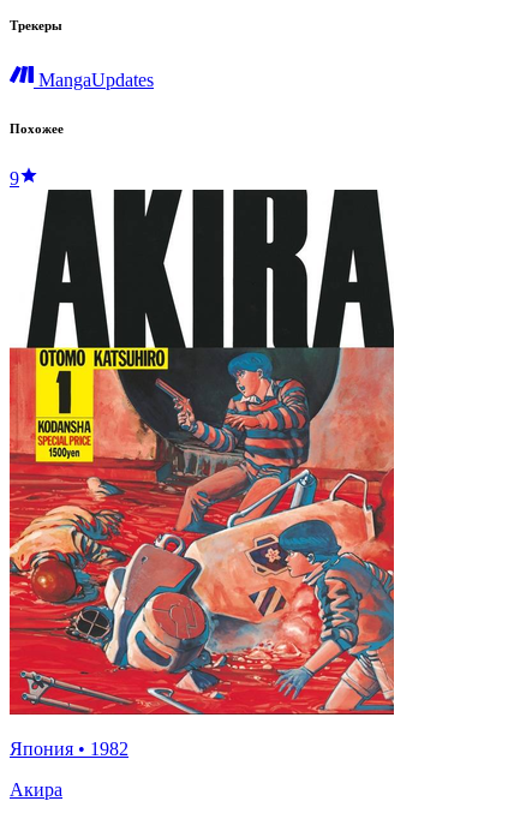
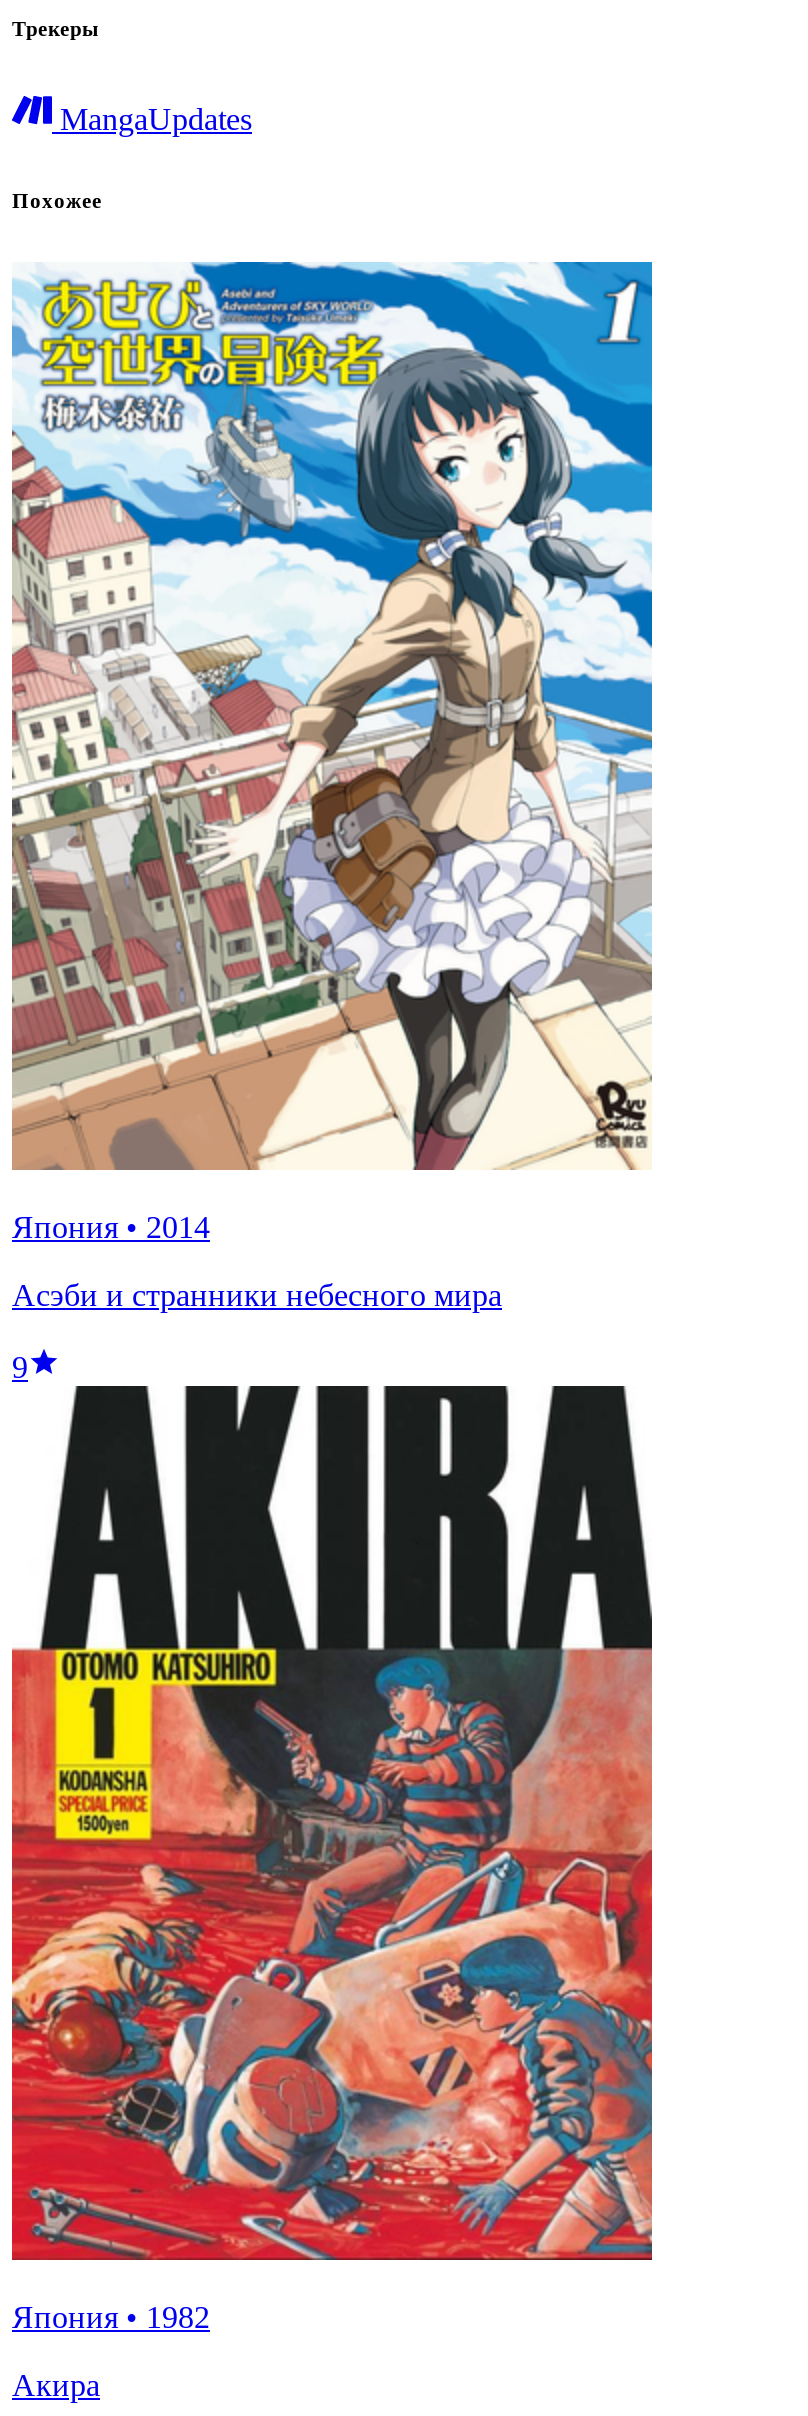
+ [image]
+ Япония • 2014
+ Асэби и странники небесного мира
